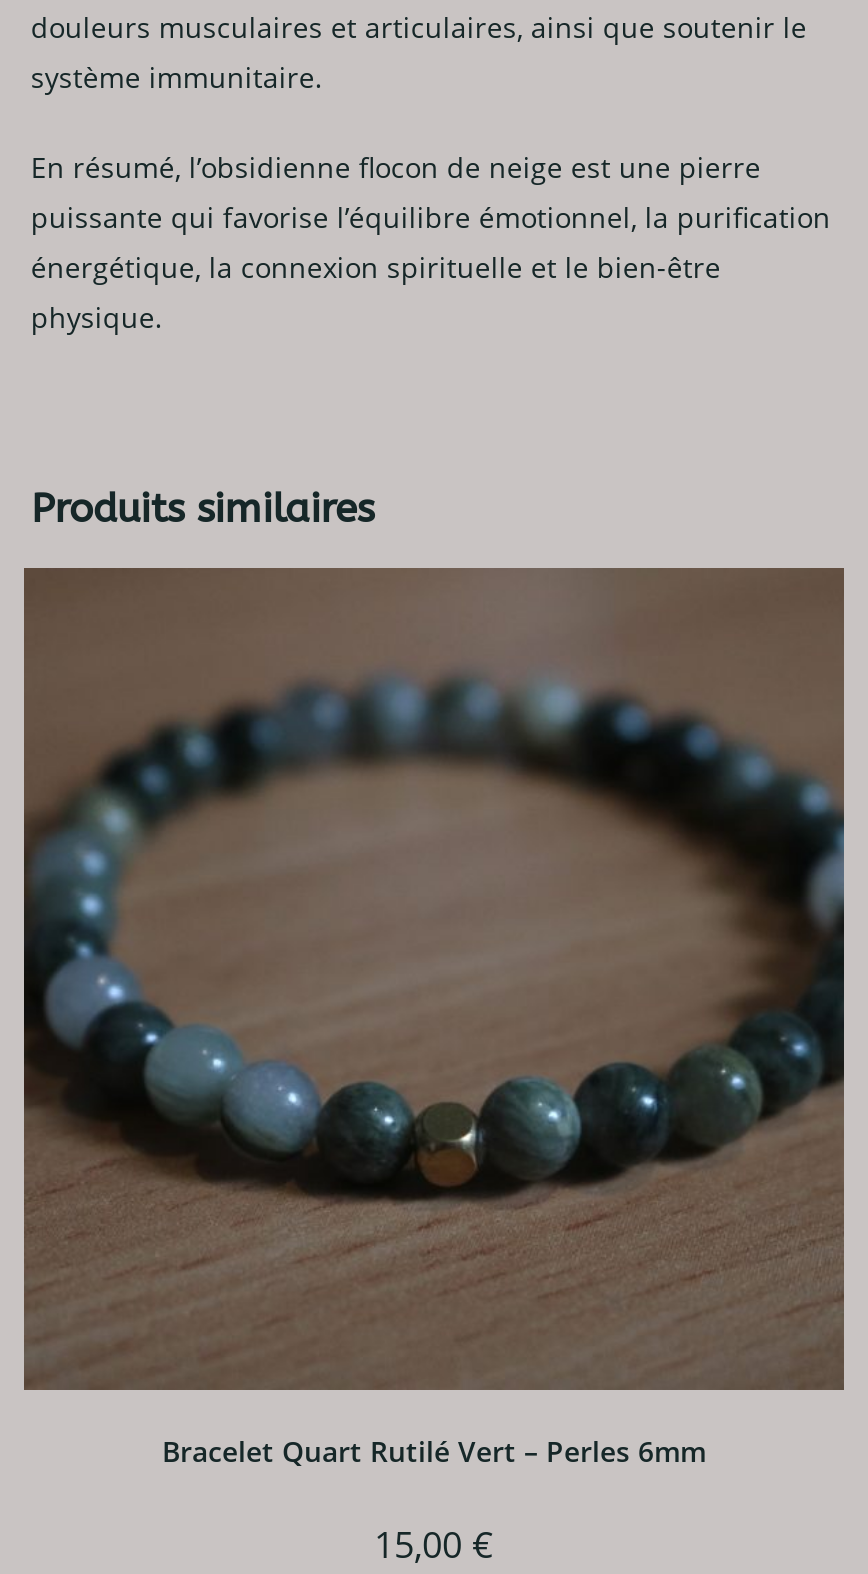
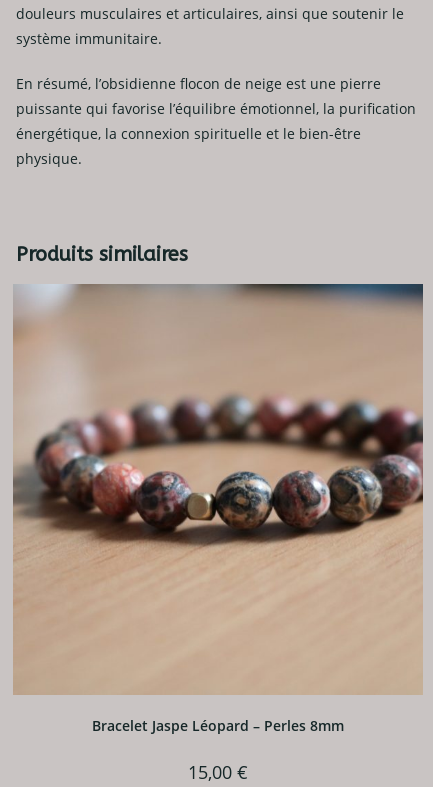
- [image]
- Bracelet Quart Rutilé Vert – Perles 6mm
+ [image]
+ Bracelet Jaspe Léopard – Perles 8mm
